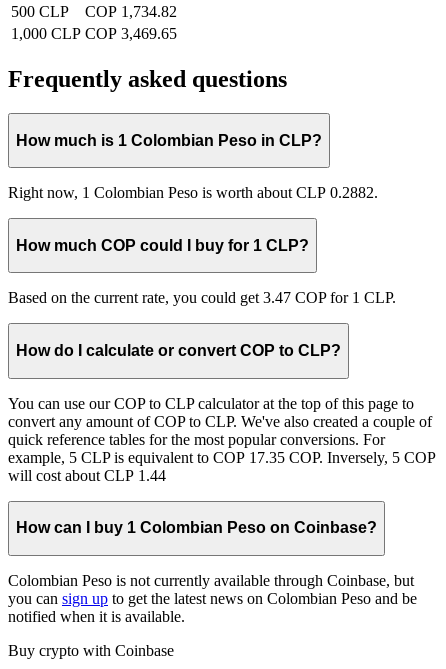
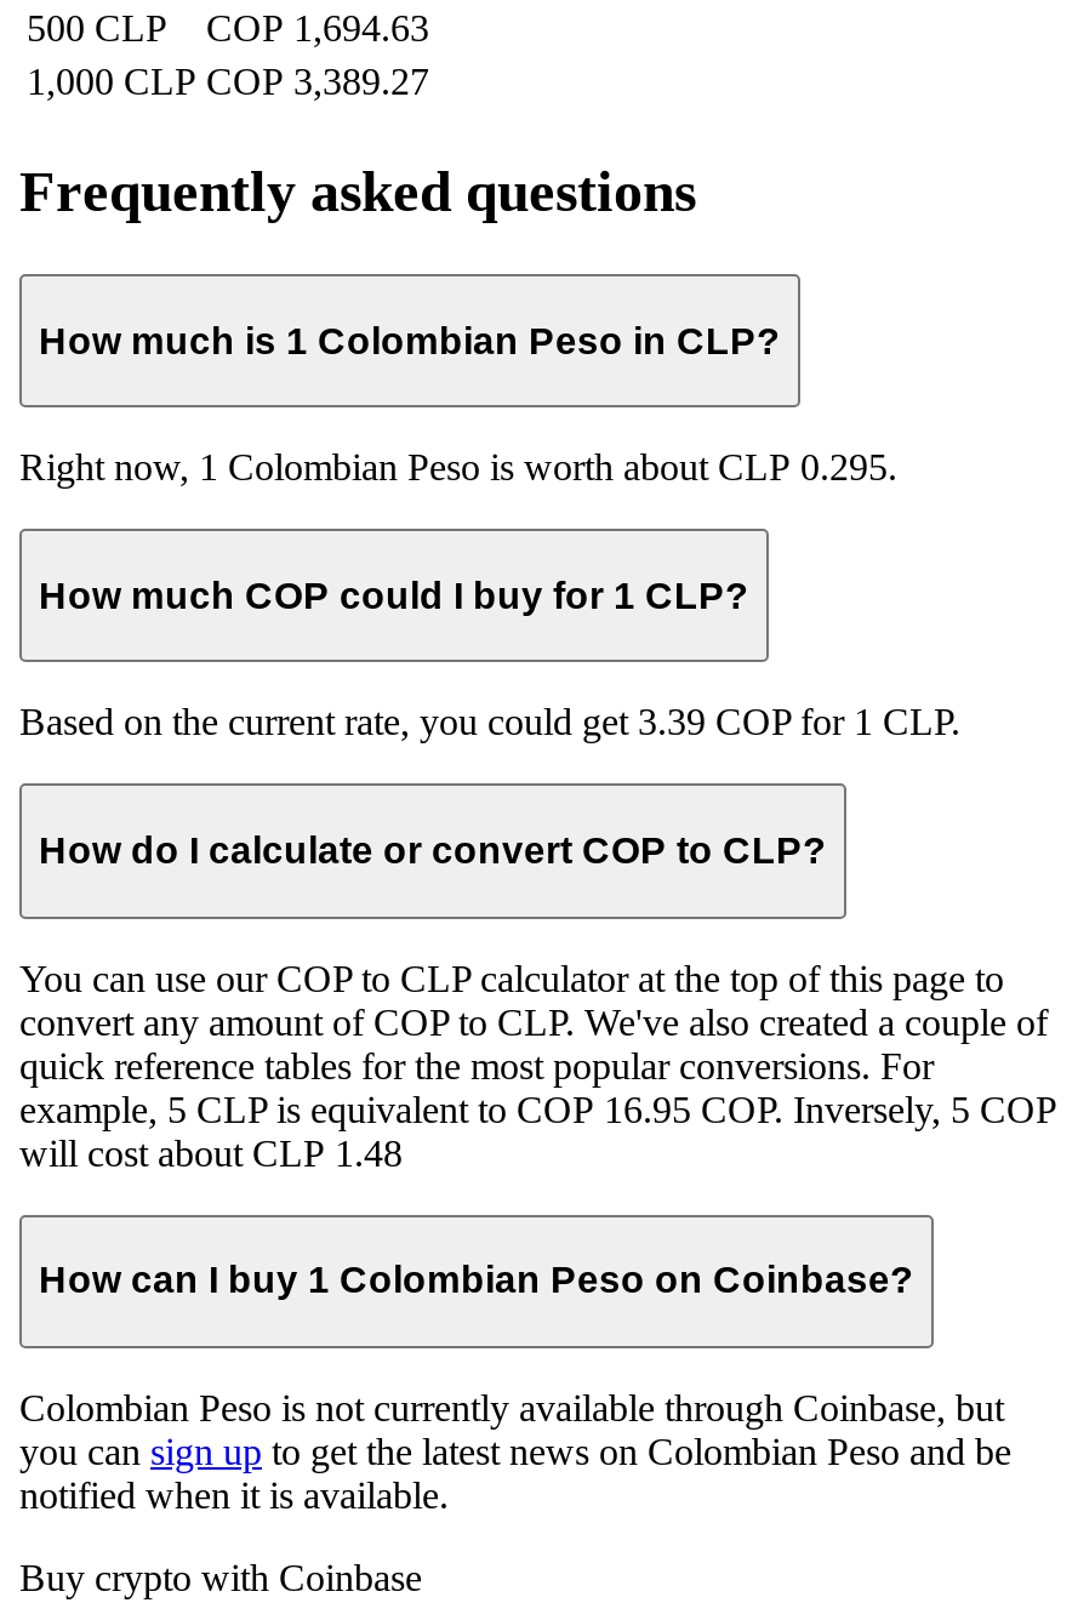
- 500 CLP COP 1,734.82
+ 500 CLP COP 1,694.63

- 1,000 CLP COP 3,469.65
+ 1,000 CLP COP 3,389.27

- Right now, 1 Colombian Peso is worth about CLP 0.2882.
+ Right now, 1 Colombian Peso is worth about CLP 0.295.

- Based on the current rate, you could get 3.47 COP for 1 CLP.
+ Based on the current rate, you could get 3.39 COP for 1 CLP.

- example, 5 CLP is equivalent to COP 17.35 COP. Inversely, 5 COP
+ example, 5 CLP is equivalent to COP 16.95 COP. Inversely, 5 COP

- will cost about CLP 1.44
+ will cost about CLP 1.48
